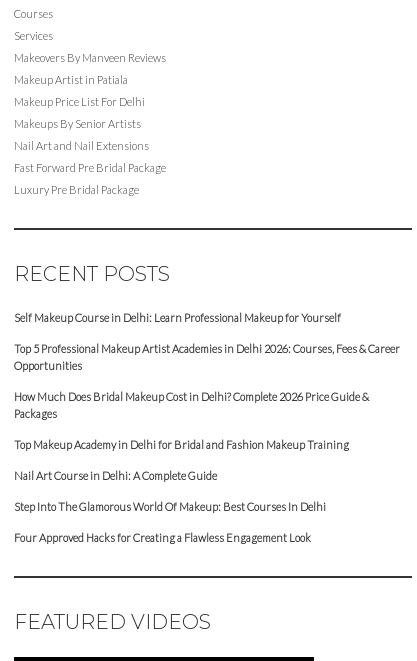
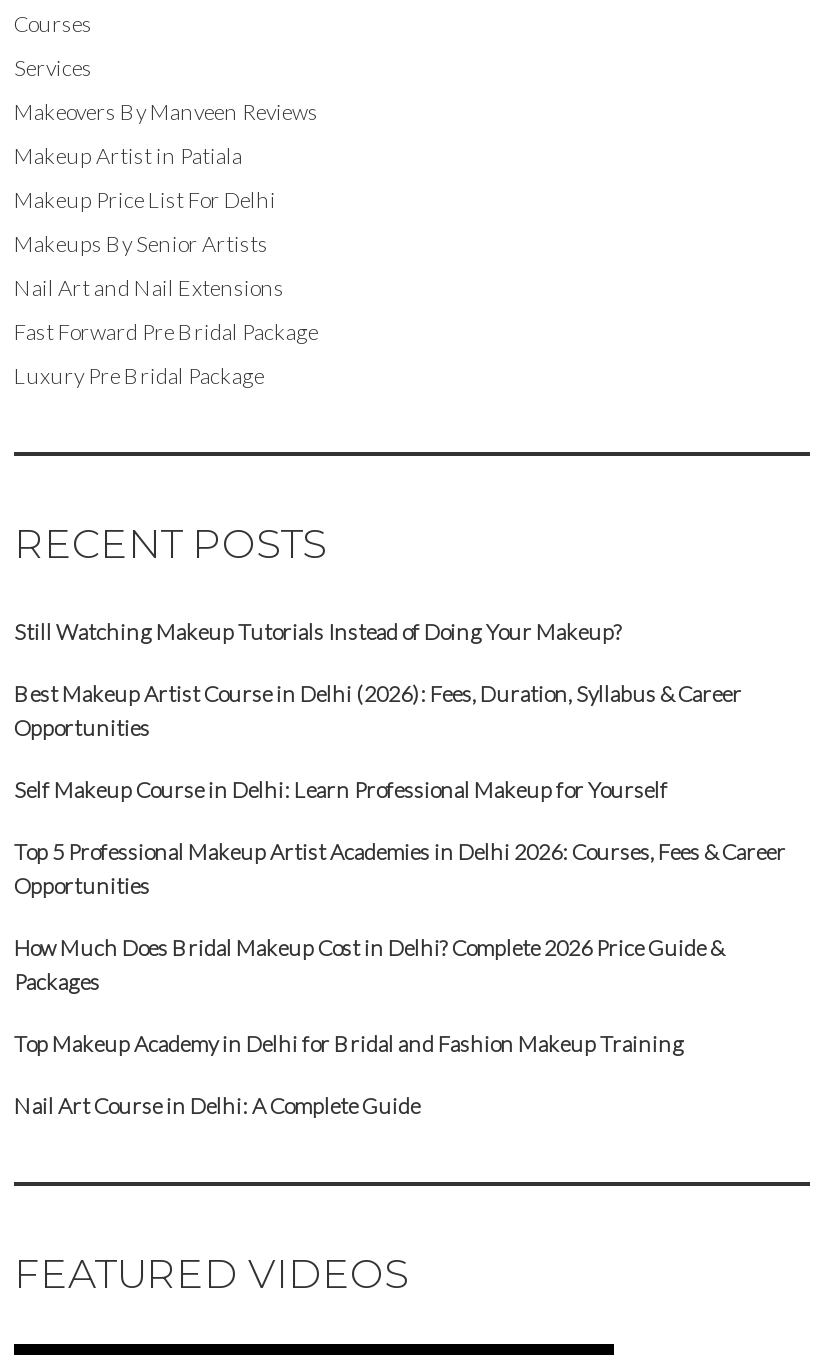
+ Still Watching Makeup Tutorials Instead of Doing Your Makeup?
+ Best Makeup Artist Course in Delhi (2026): Fees, Duration, Syllabus & Career
+ Opportunities

moved down: Self Makeup Course in Delhi: Learn Professional Makeup for Yourself | Top 5 Professional Makeup Artist Academies in Delhi 2026: Courses, Fees & Career | Opportunities | How Much Does Bridal Makeup Cost in Delhi? Complete 2026 Price Guide & | Packages | Top Makeup Academy in Delhi for Bridal and Fashion Makeup Training | Nail Art Course in Delhi: A Complete Guide

- Step Into The Glamorous World Of Makeup: Best Courses In Delhi
- Four Approved Hacks for Creating a Flawless Engagement Look
